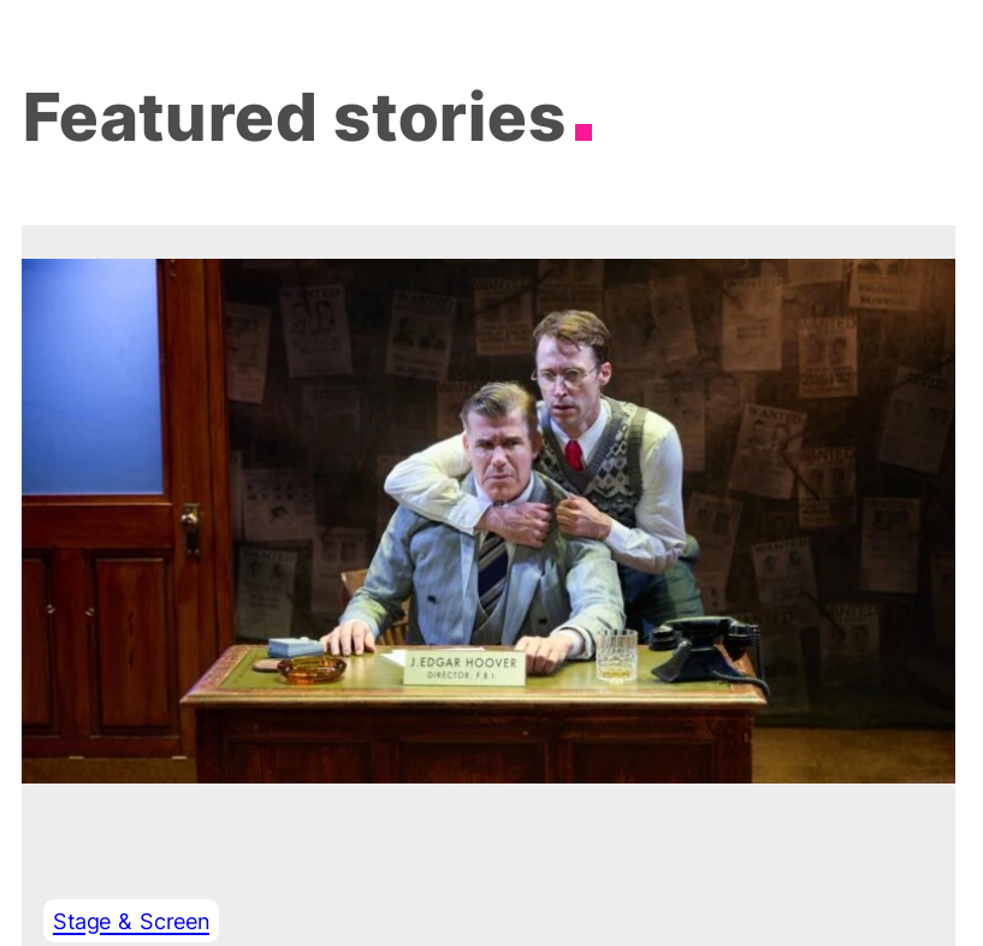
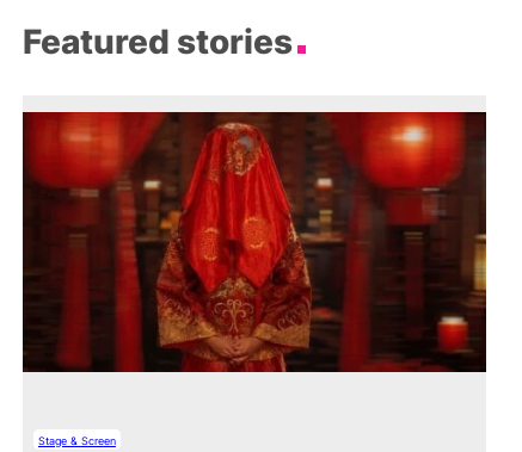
- [image]
+ [image]
